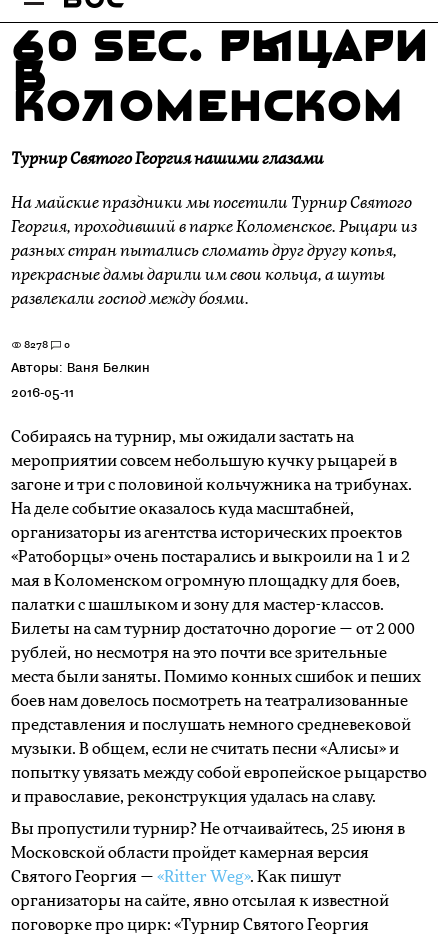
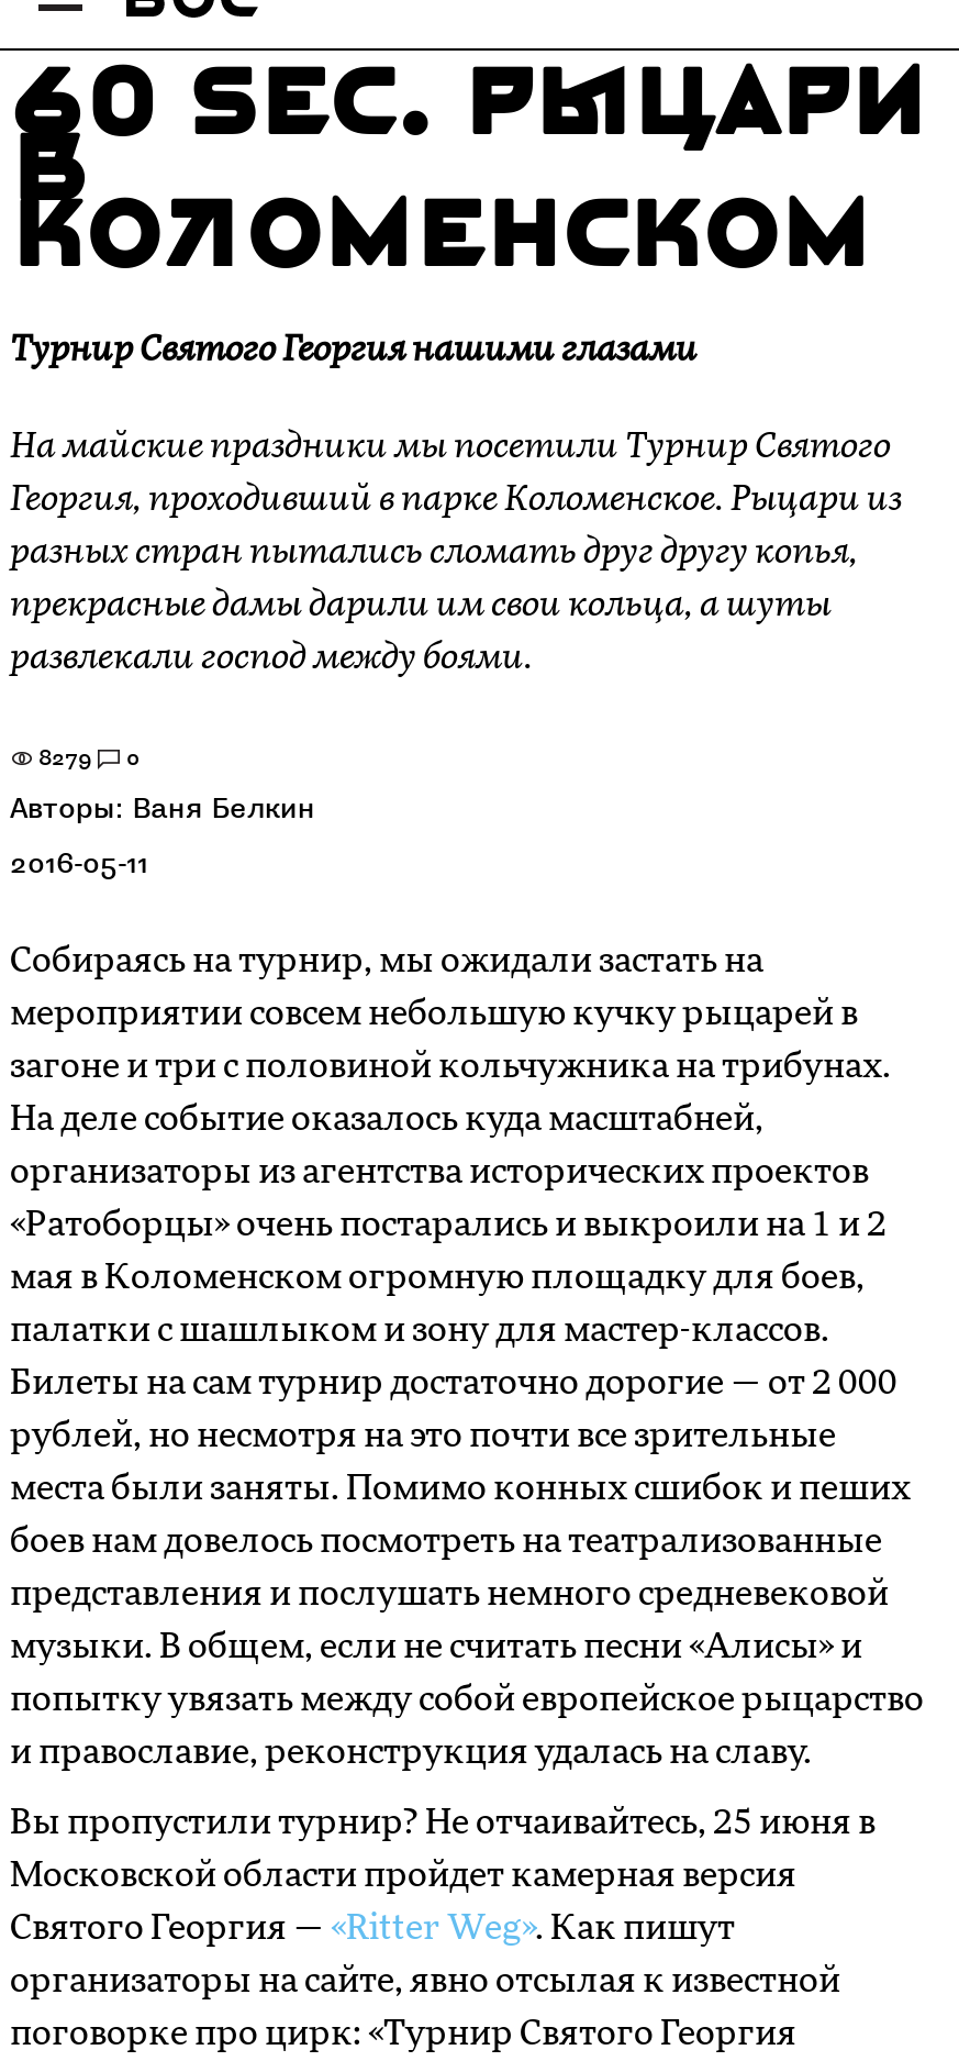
- 8278
+ 8279
